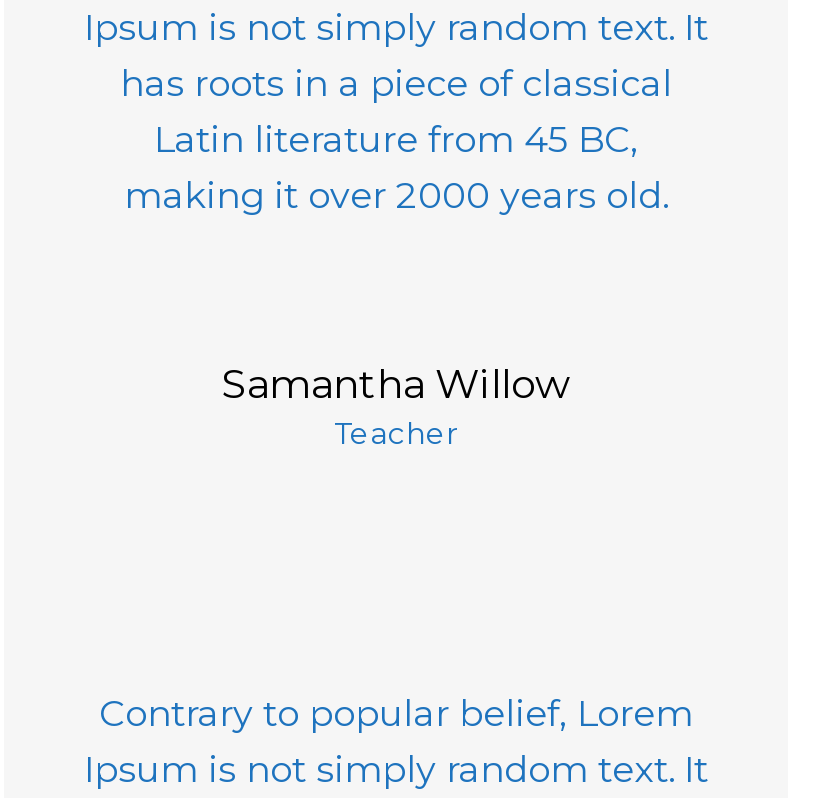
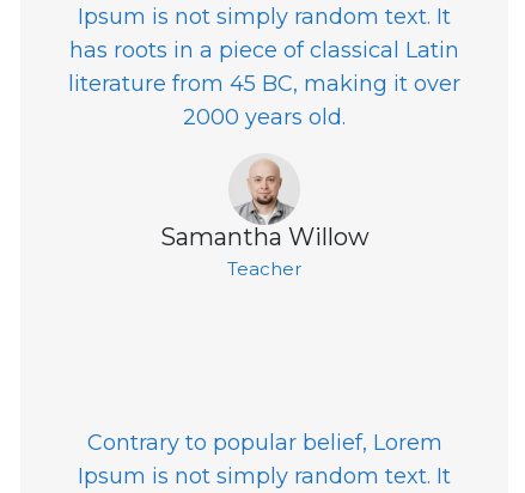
+ [image]
